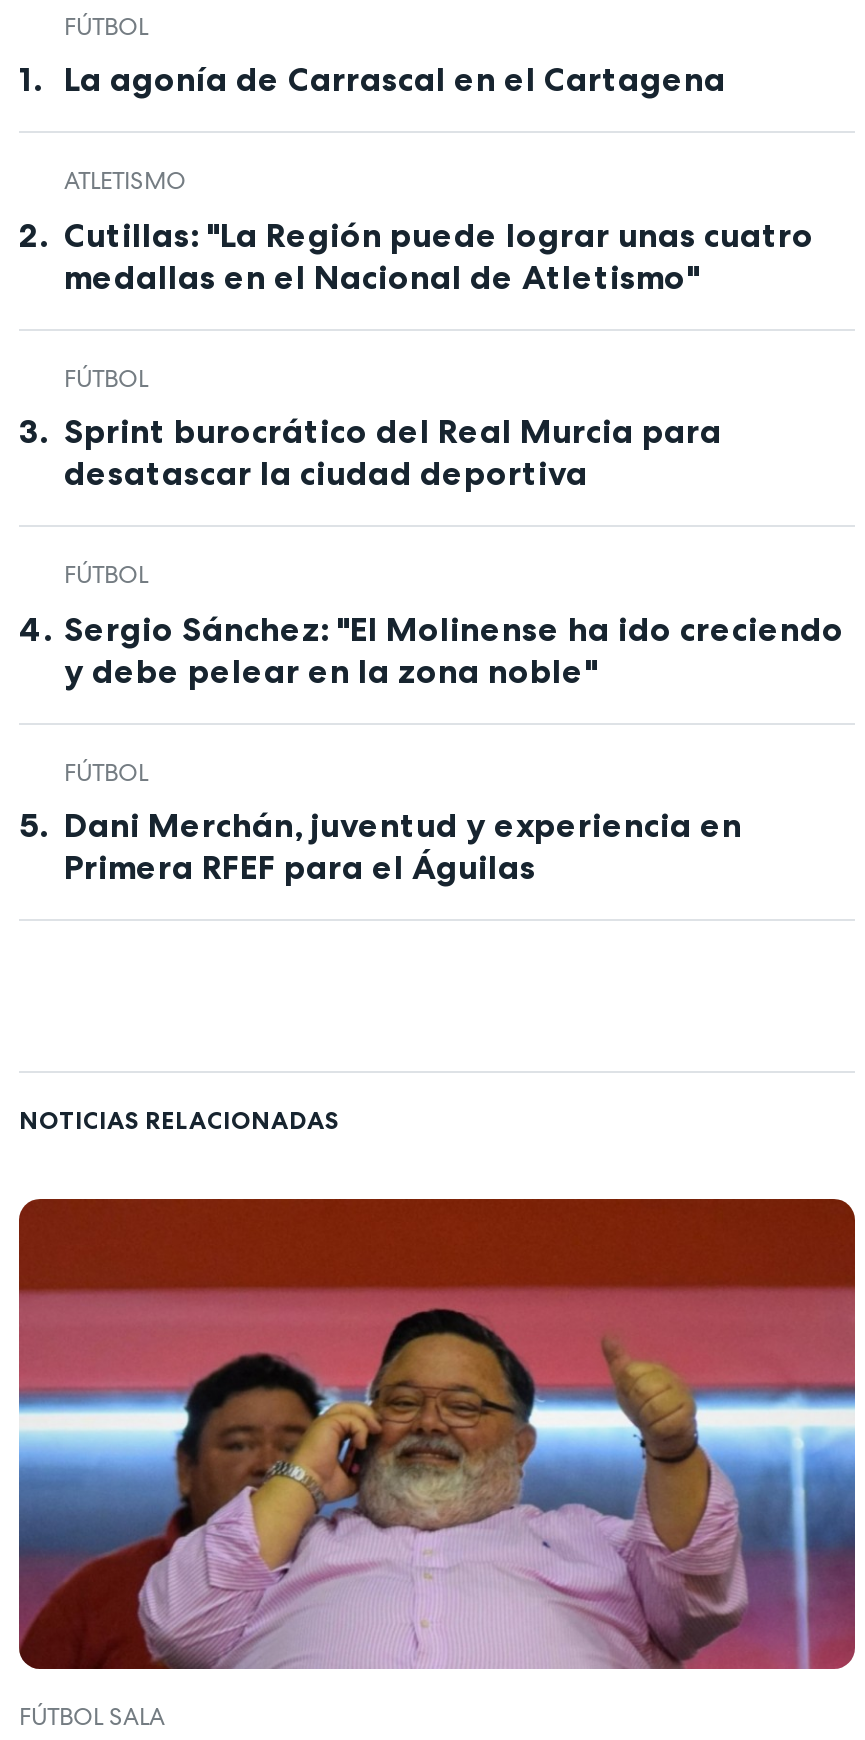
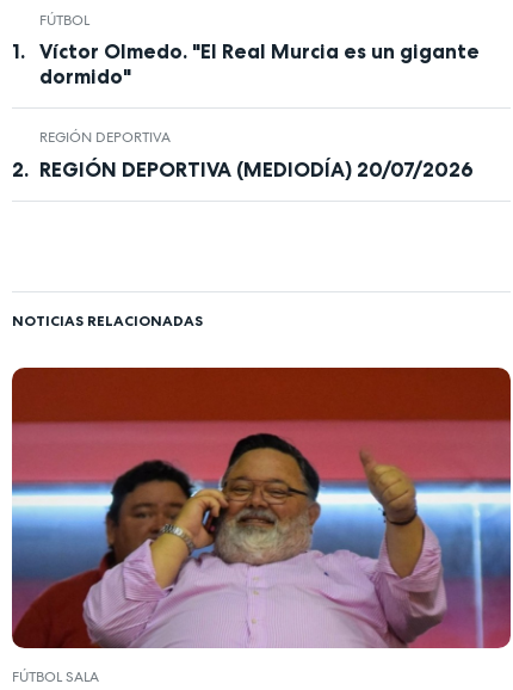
- La agonía de Carrascal en el Cartagena
- ATLETISMO
- Cutillas: "La Región puede lograr unas cuatro
- medallas en el Nacional de Atletismo"
- FÚTBOL
- Sprint burocrático del Real Murcia para
- desatascar la ciudad deportiva
- FÚTBOL
- Sergio Sánchez: "El Molinense ha ido creciendo
- y debe pelear en la zona noble"
- FÚTBOL
- Dani Merchán, juventud y experiencia en
- Primera RFEF para el Águilas
+ Víctor Olmedo. "El Real Murcia es un gigante
+ dormido"
+ REGIÓN DEPORTIVA
+ REGIÓN DEPORTIVA (MEDIODÍA) 20/07/2026
